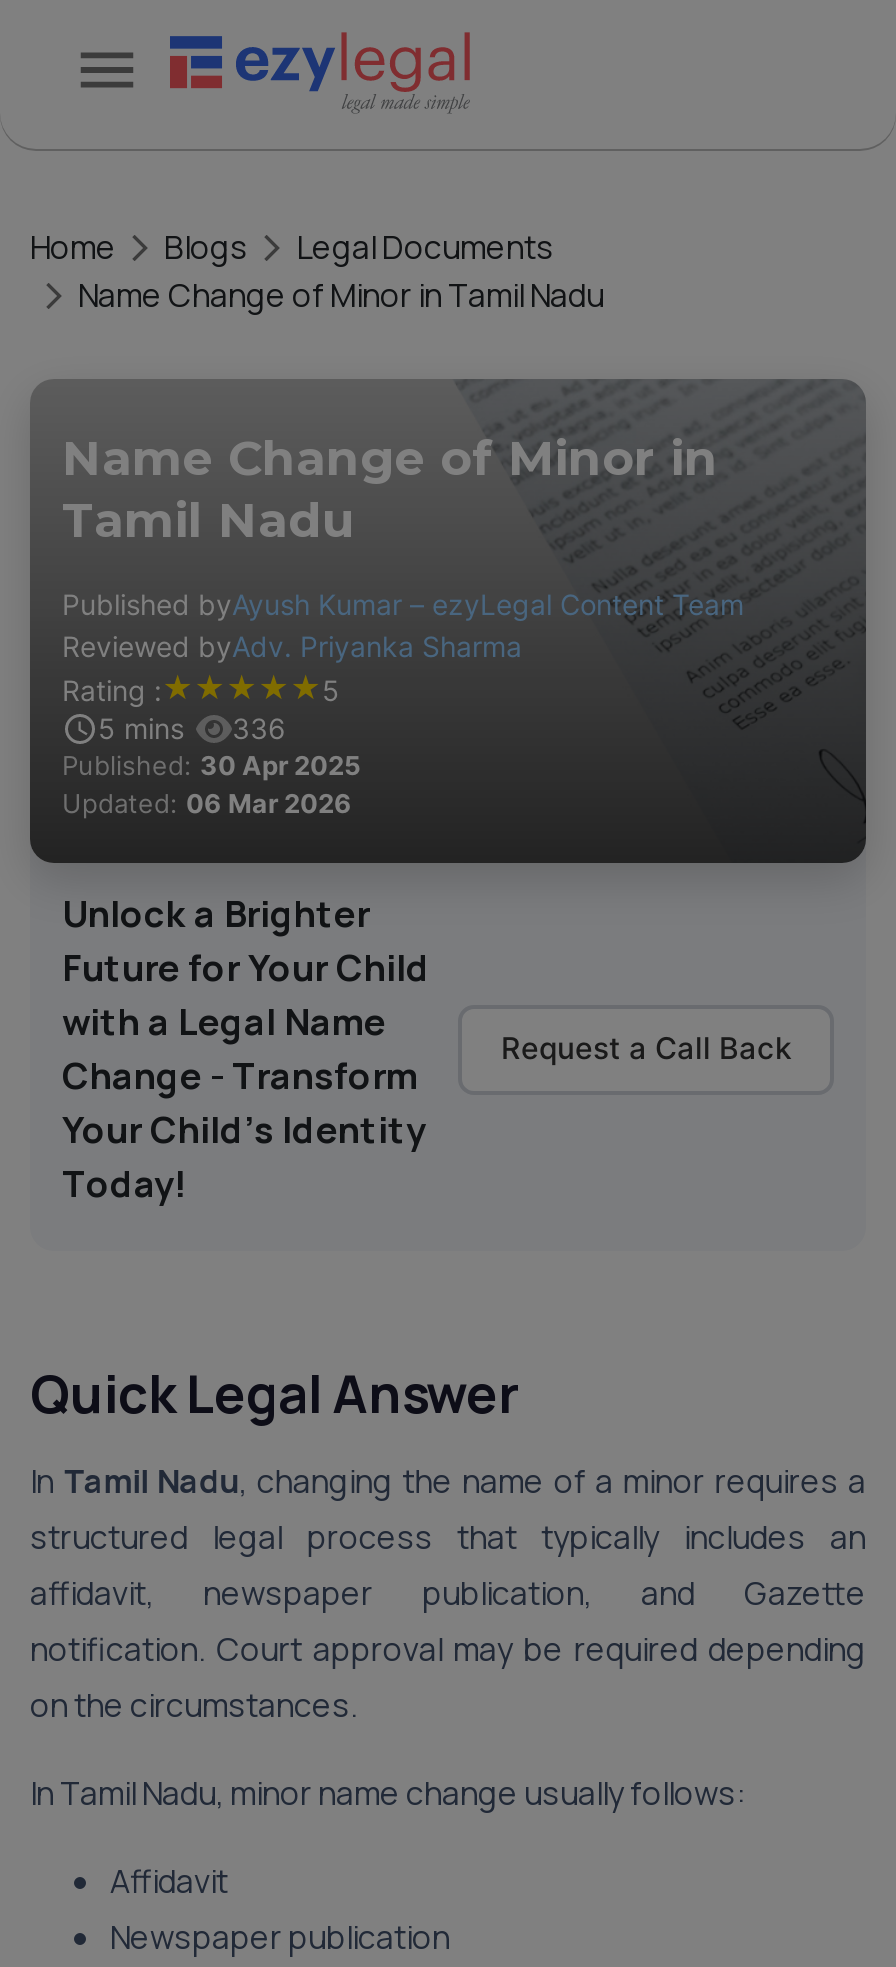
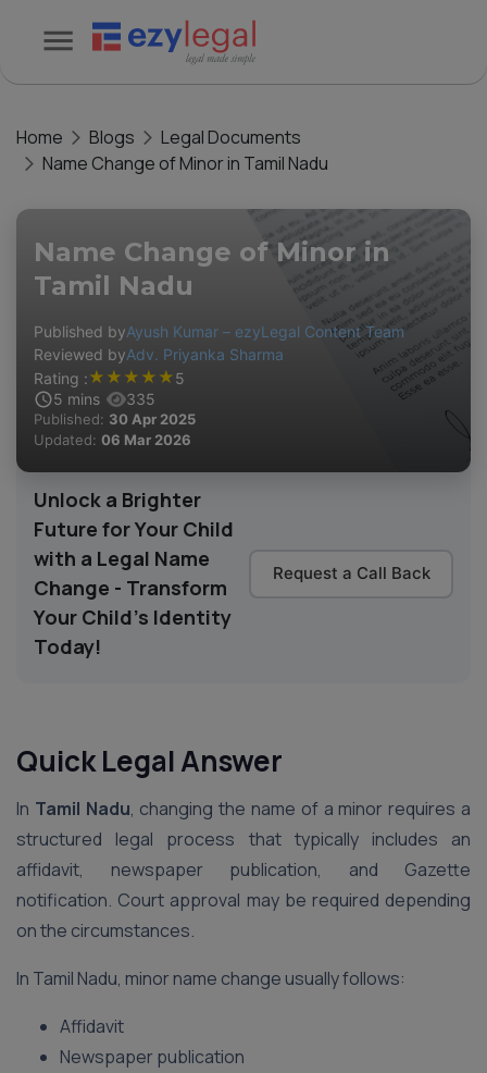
- 5 mins 336
+ 5 mins 335
